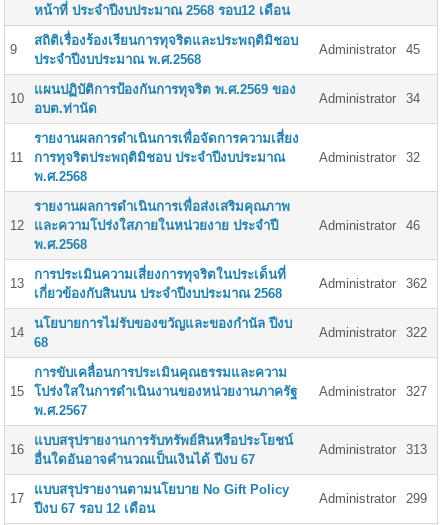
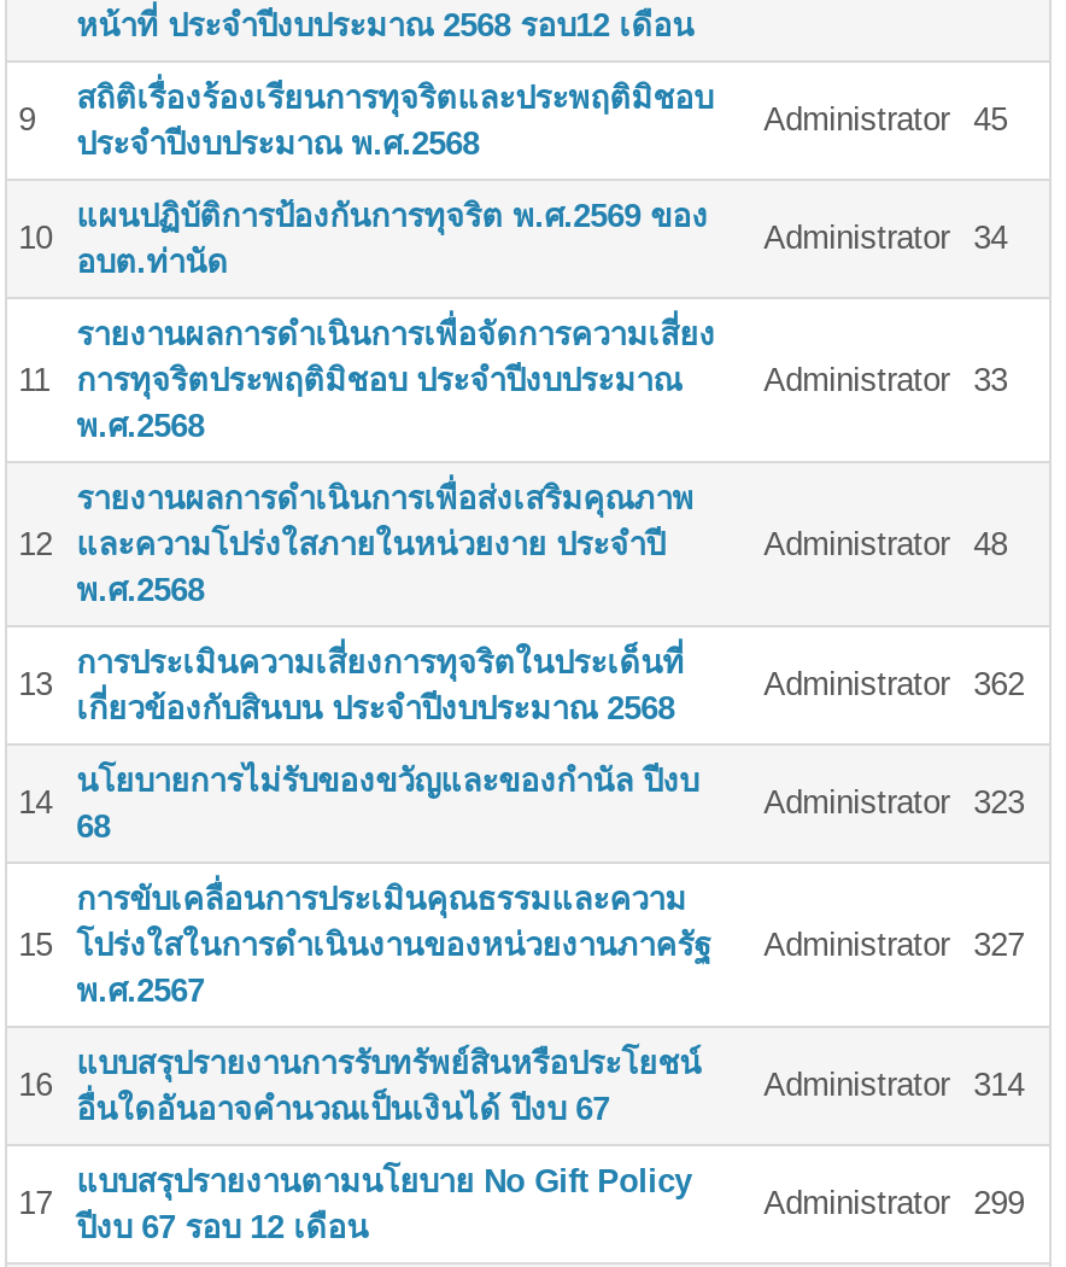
- Administrator 32
+ Administrator 33

- Administrator 46
+ Administrator 48

- Administrator 322
+ Administrator 323

- Administrator 313
+ Administrator 314
